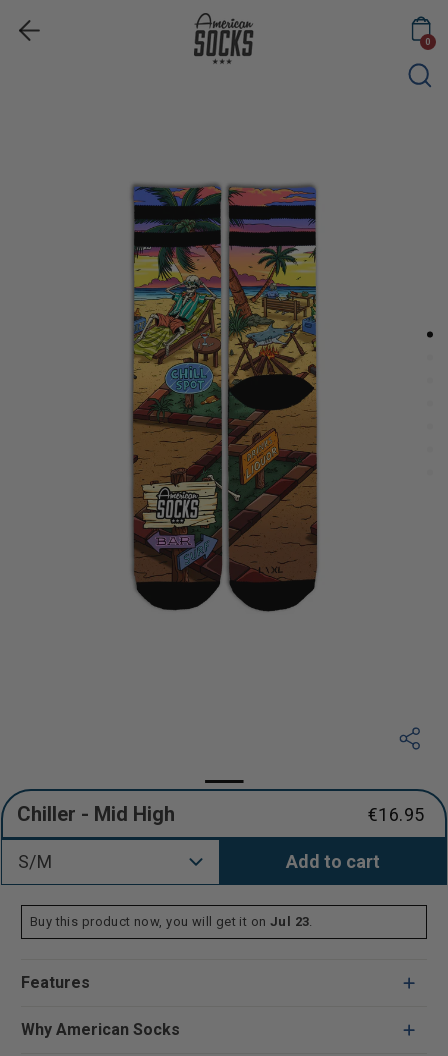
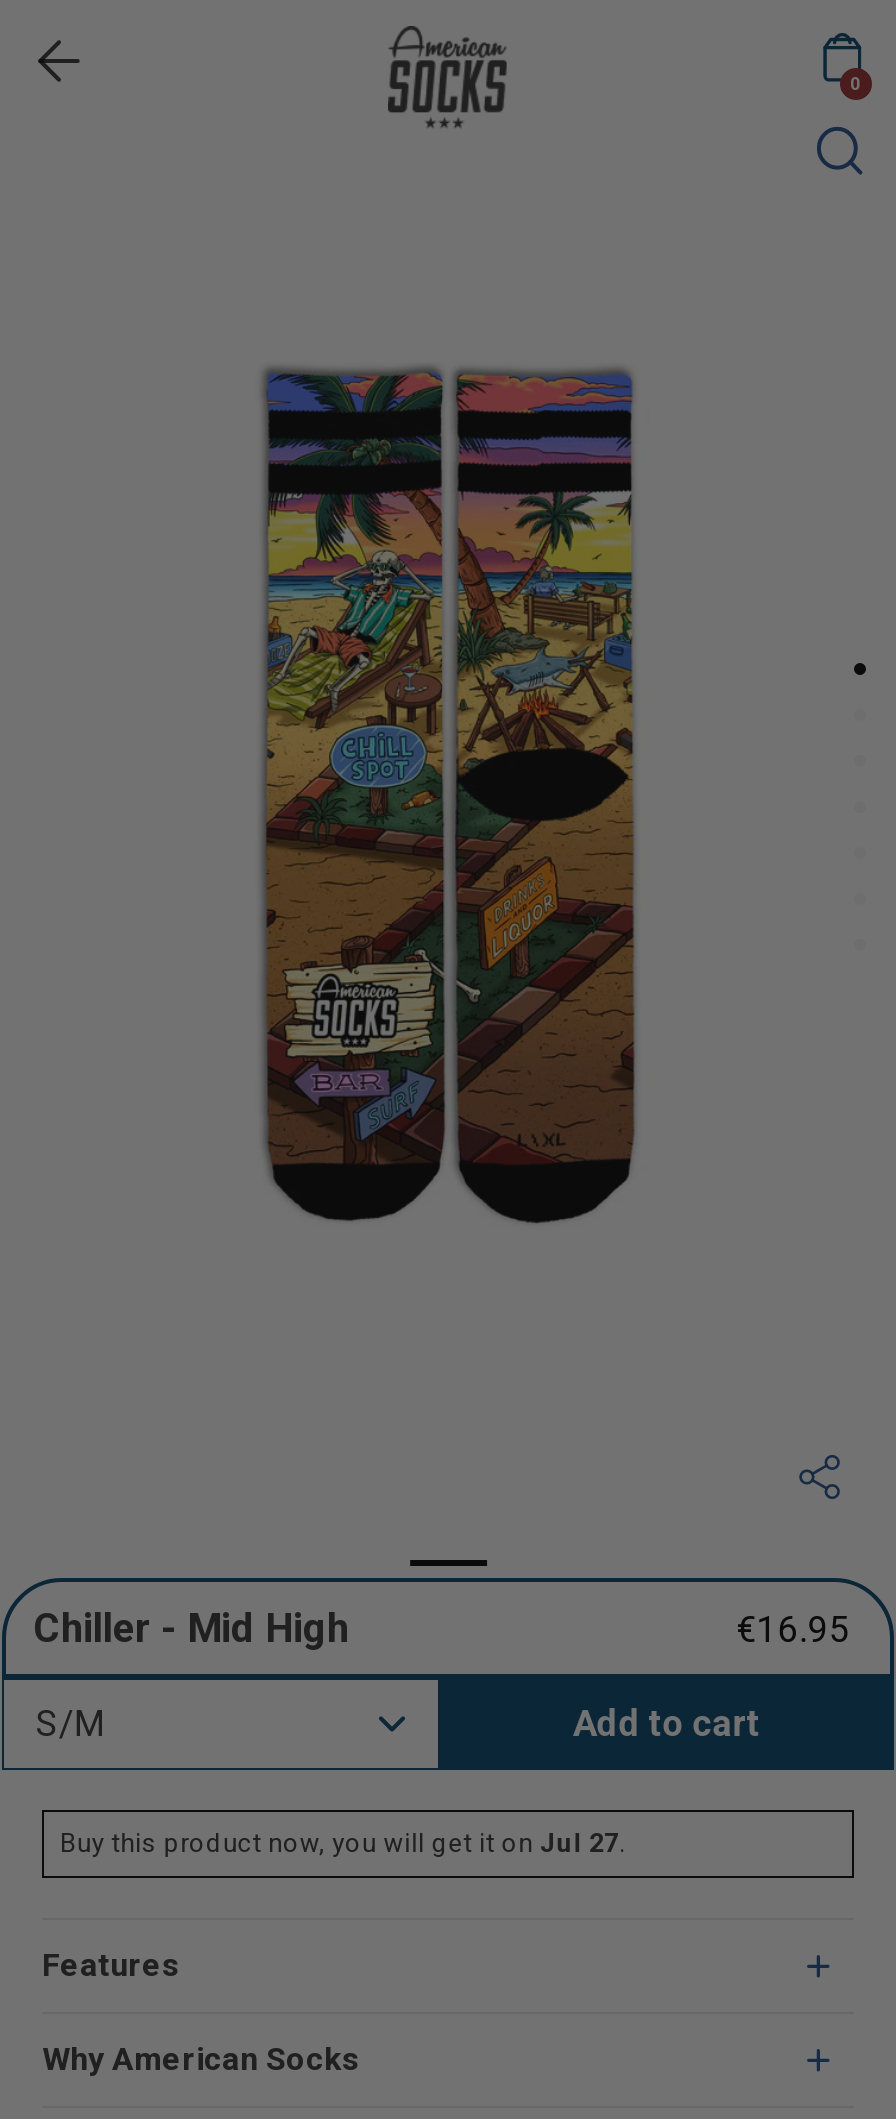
- Buy this product now, you will get it on Jul 23.
+ Buy this product now, you will get it on Jul 27.
